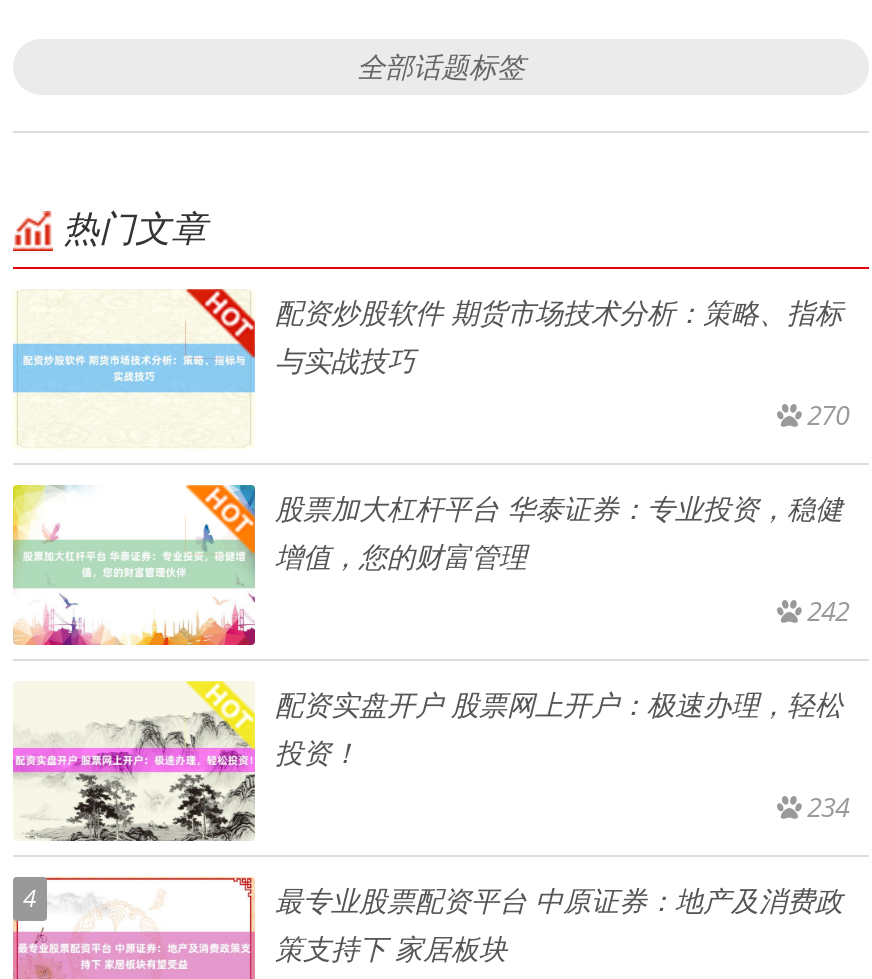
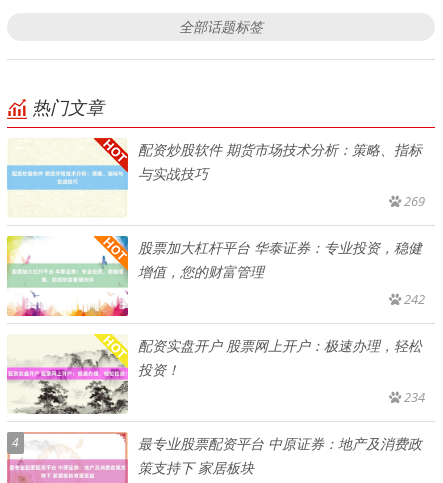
- 270
+ 269
